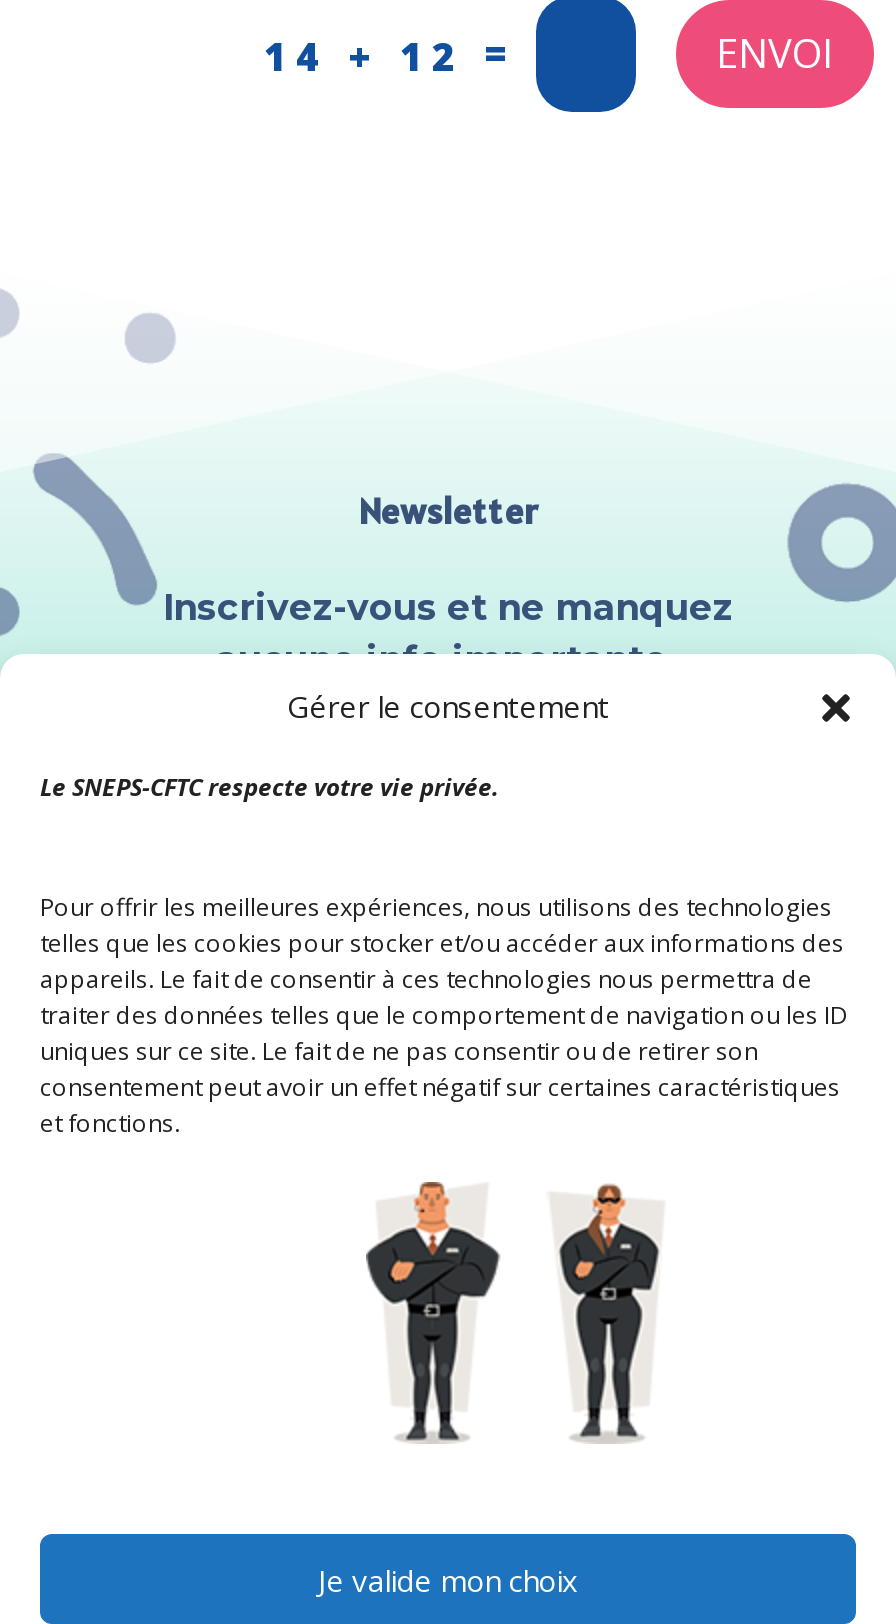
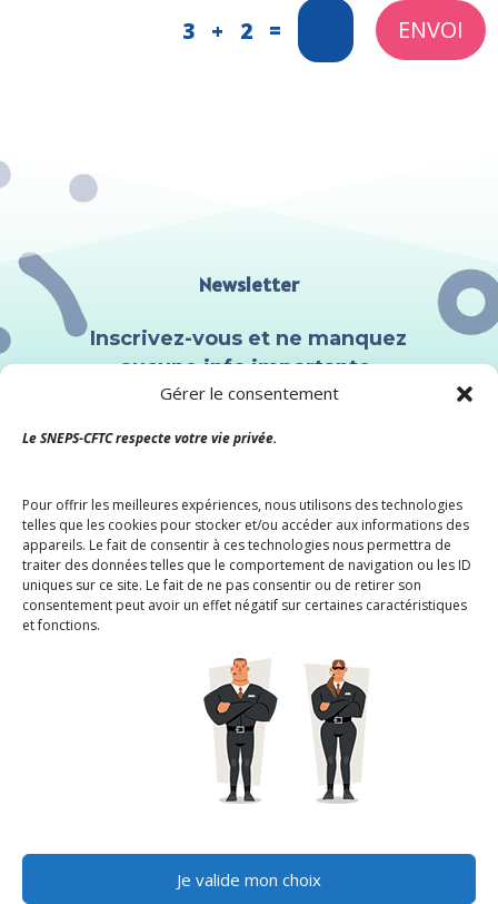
- 14 + 12 =
+ 3 + 2 =
